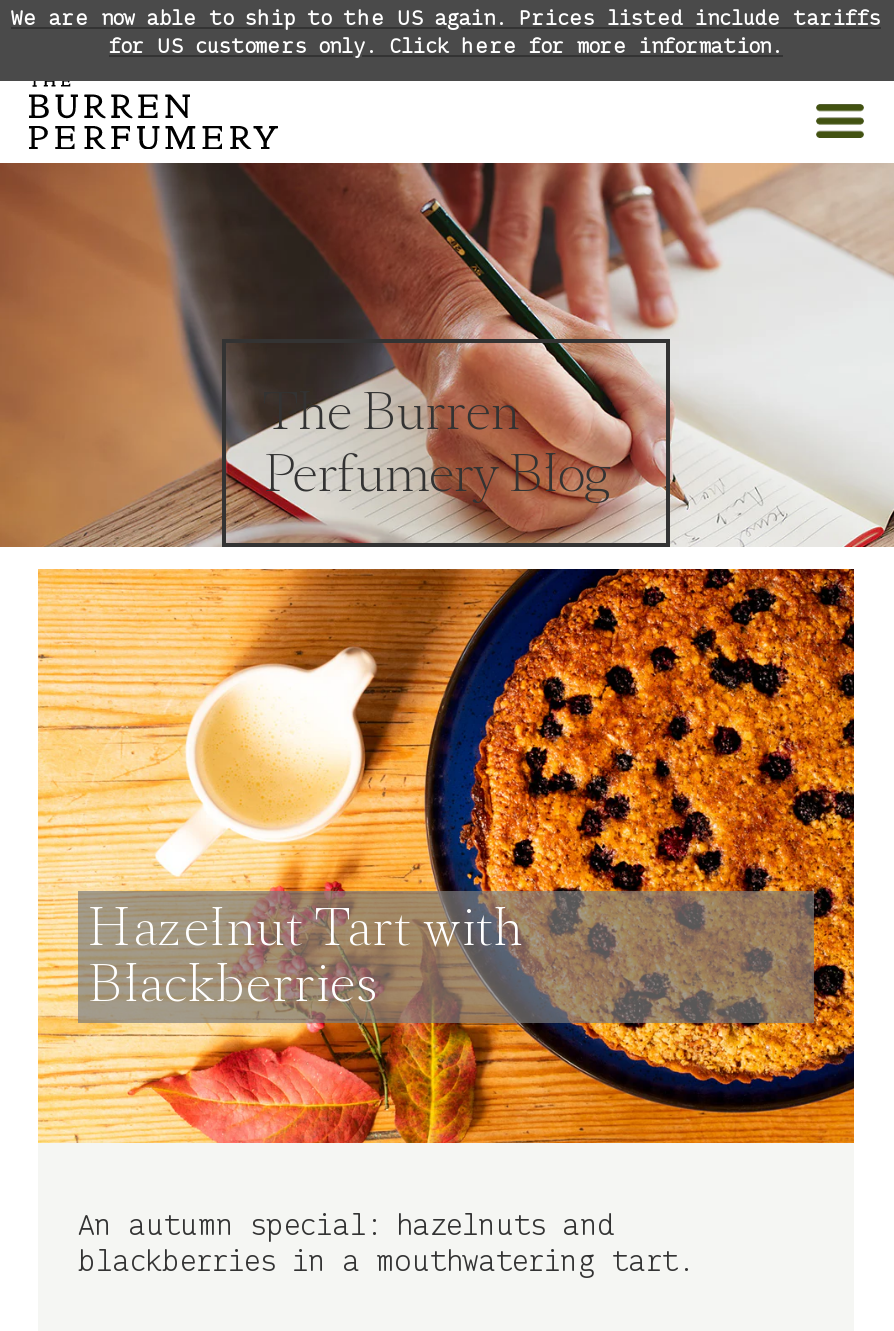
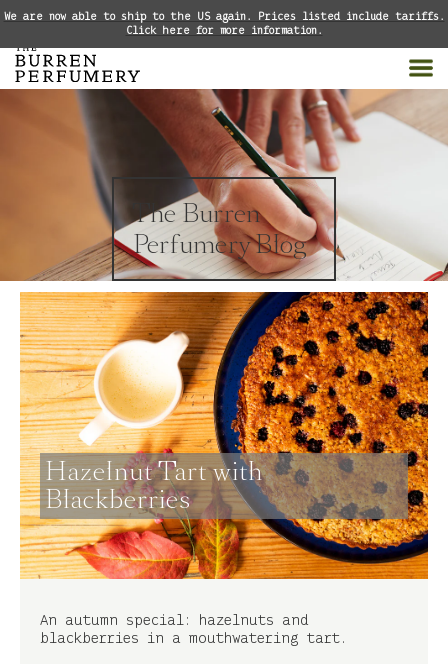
- We are now able to ship to the US again. Prices listed include tariffs
- for US customers only. Click here for more information.
+ We are now able to ship to the US again. Prices listed include tariffs.
+ Click here for more information.
